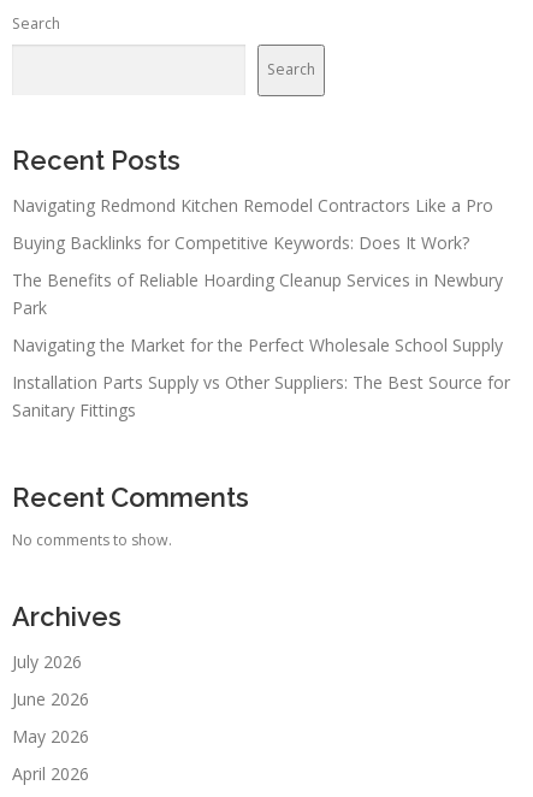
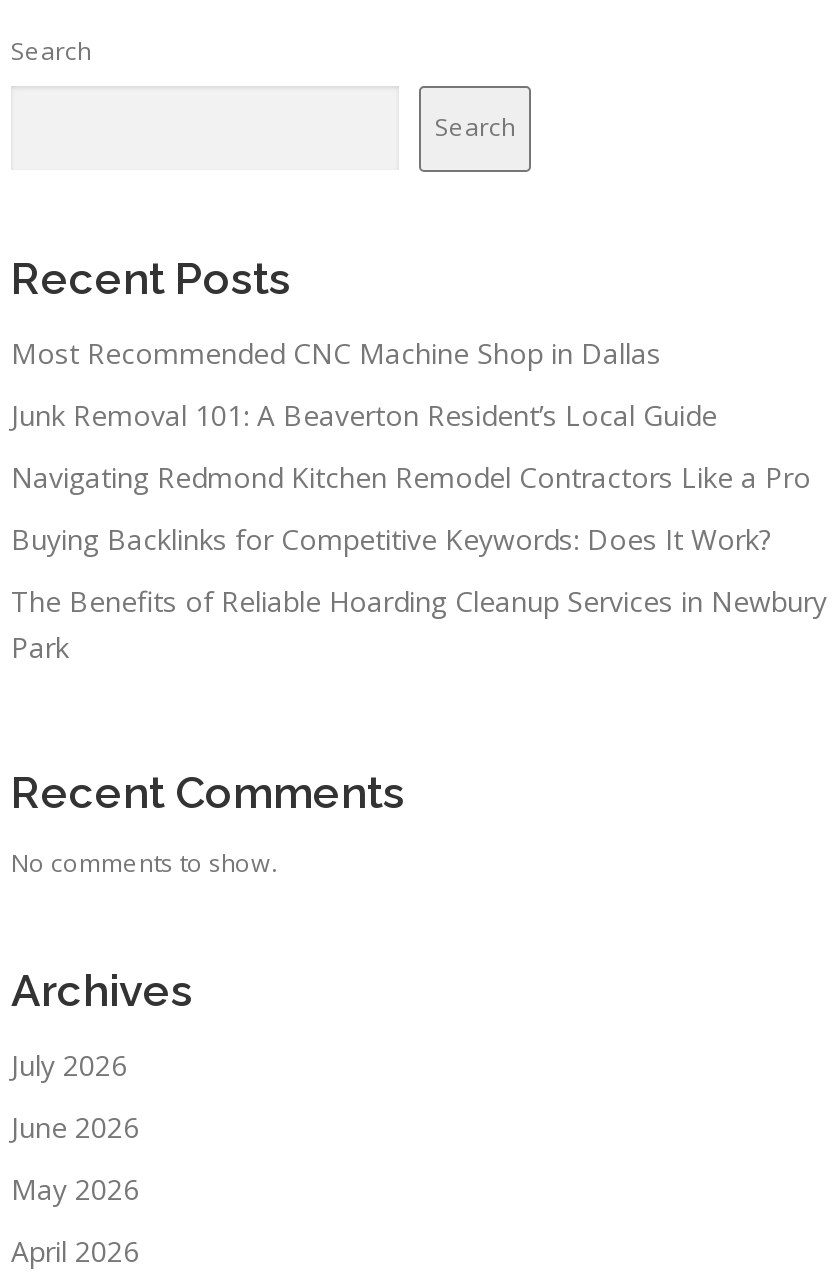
+ Most Recommended CNC Machine Shop in Dallas
+ Junk Removal 101: A Beaverton Resident’s Local Guide

moved down: Navigating Redmond Kitchen Remodel Contractors Like a Pro | Buying Backlinks for Competitive Keywords: Does It Work? | The Benefits of Reliable Hoarding Cleanup Services in Newbury | Park

- Navigating the Market for the Perfect Wholesale School Supply
- Installation Parts Supply vs Other Suppliers: The Best Source for
- Sanitary Fittings
